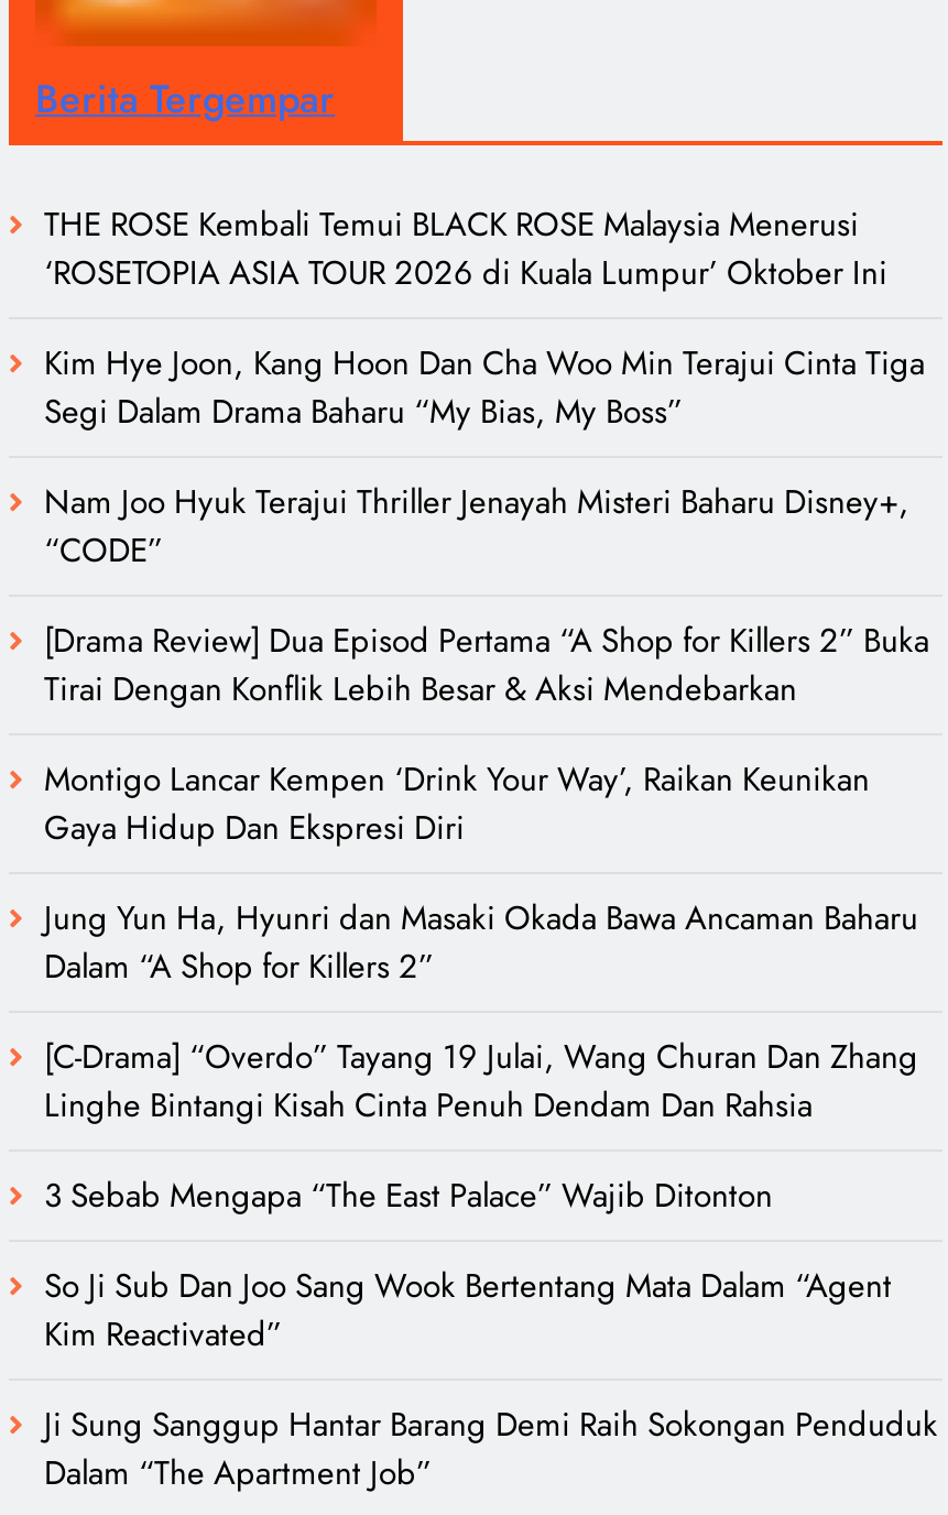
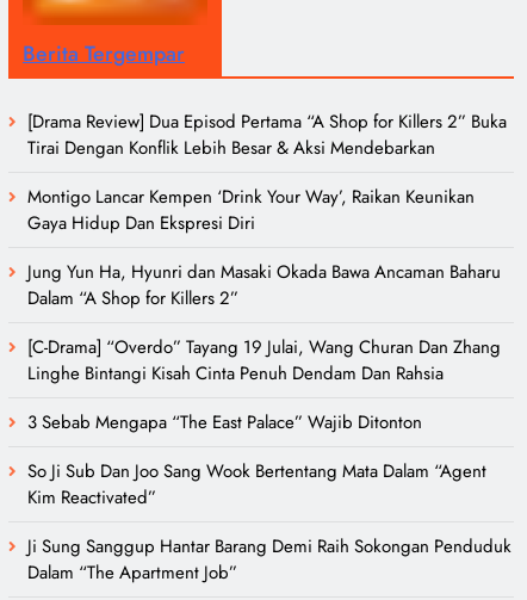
- THE ROSE Kembali Temui BLACK ROSE Malaysia Menerusi
- ‘ROSETOPIA ASIA TOUR 2026 di Kuala Lumpur’ Oktober Ini
- Kim Hye Joon, Kang Hoon Dan Cha Woo Min Terajui Cinta Tiga
- Segi Dalam Drama Baharu “My Bias, My Boss”
- Nam Joo Hyuk Terajui Thriller Jenayah Misteri Baharu Disney+,
- “CODE”
